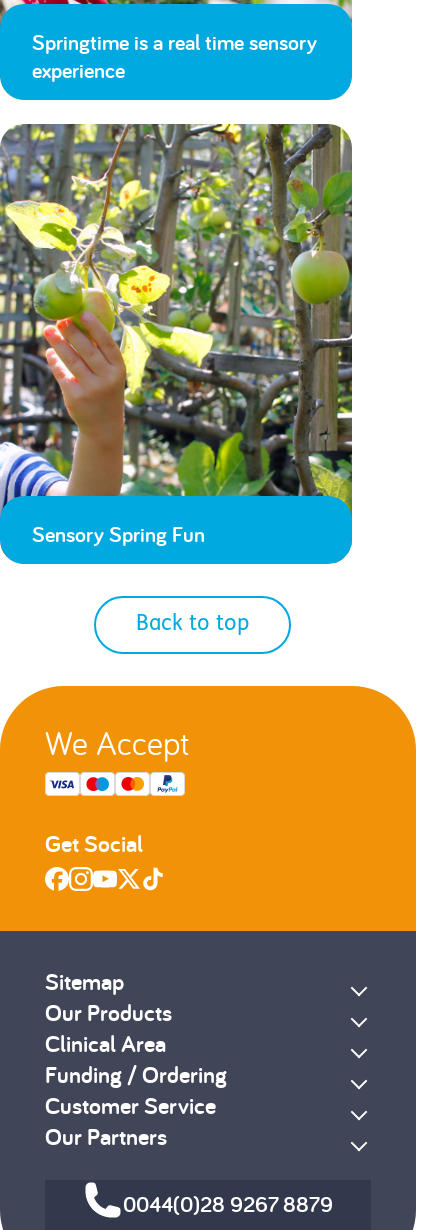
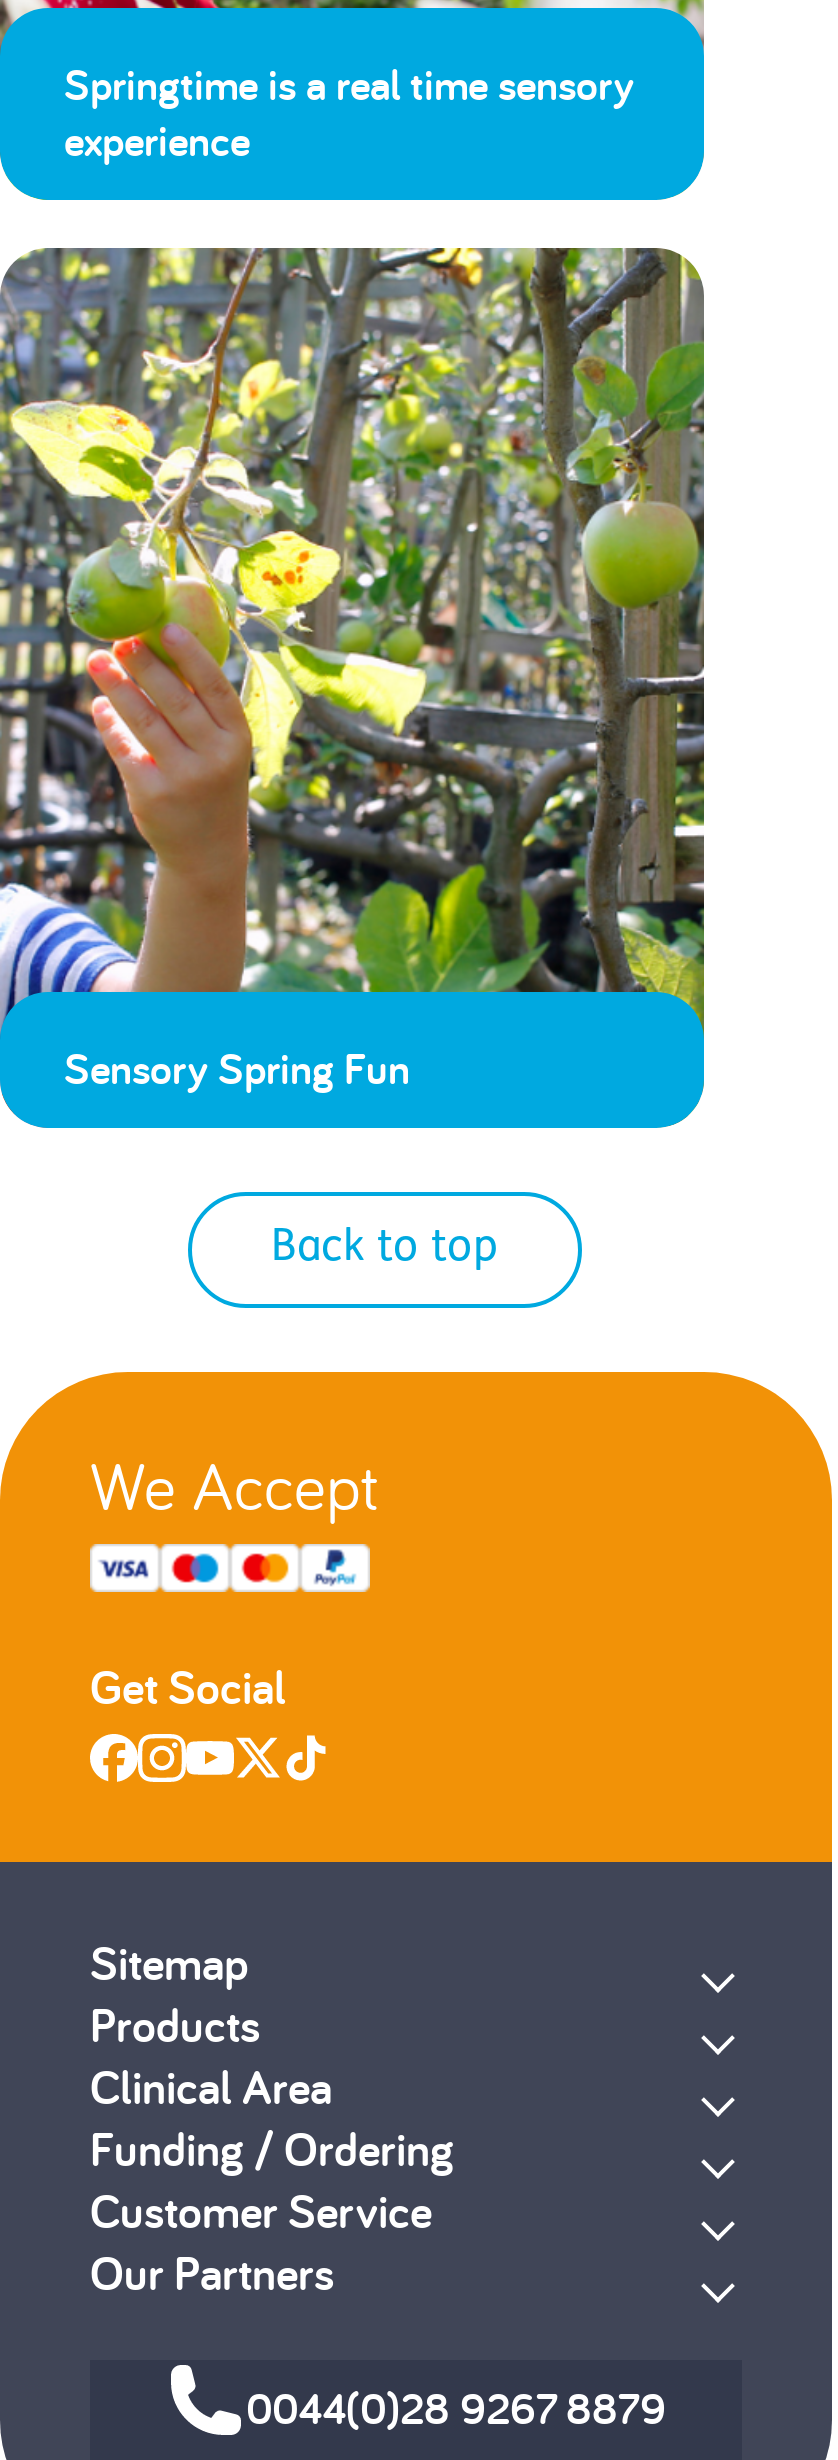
- Our Products
+ Products
